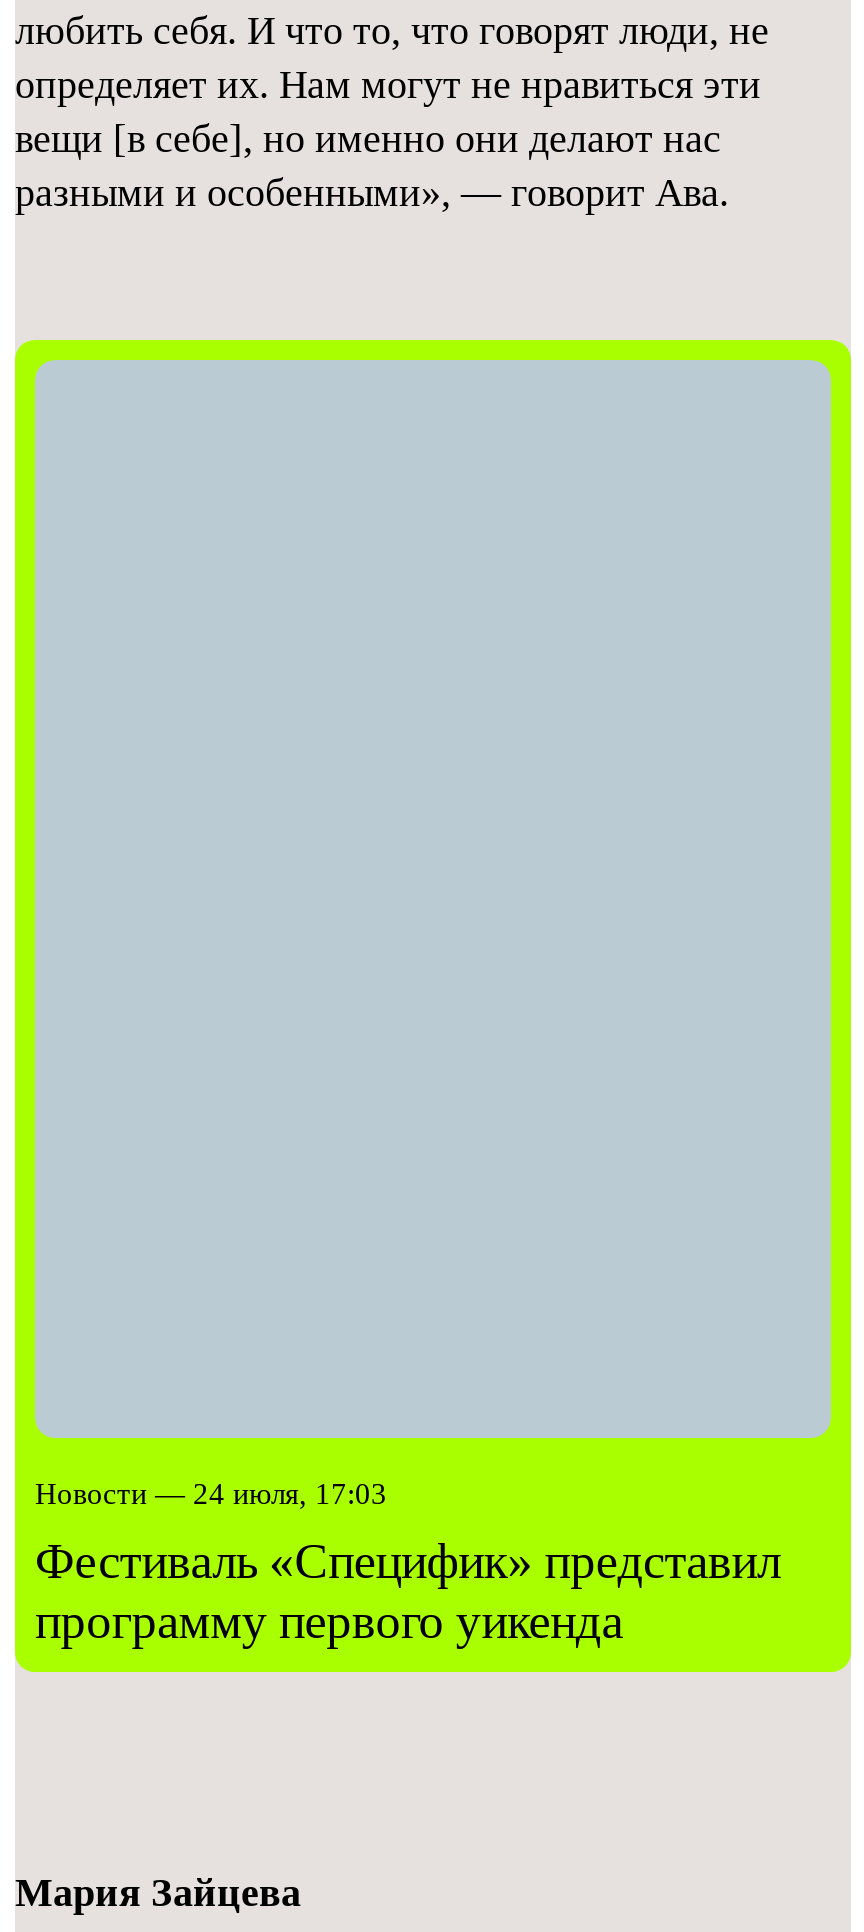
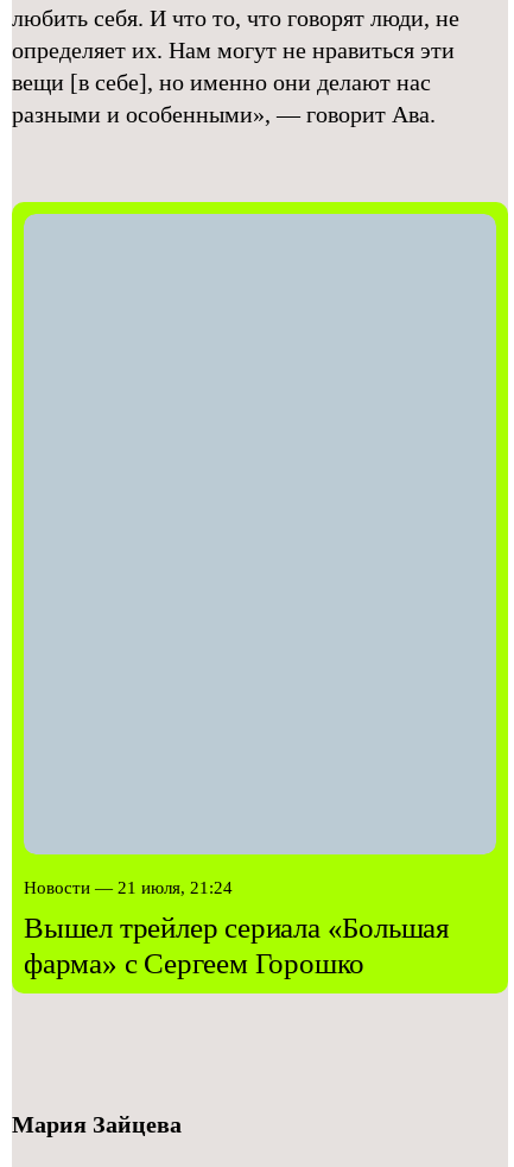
- Новости — 24 июля, 17:03
- Фестиваль «Специфик» представил
- программу первого уикенда
+ Новости — 21 июля, 21:24
+ Вышел трейлер сериала «Большая
+ фарма» с Сергеем Горошко
